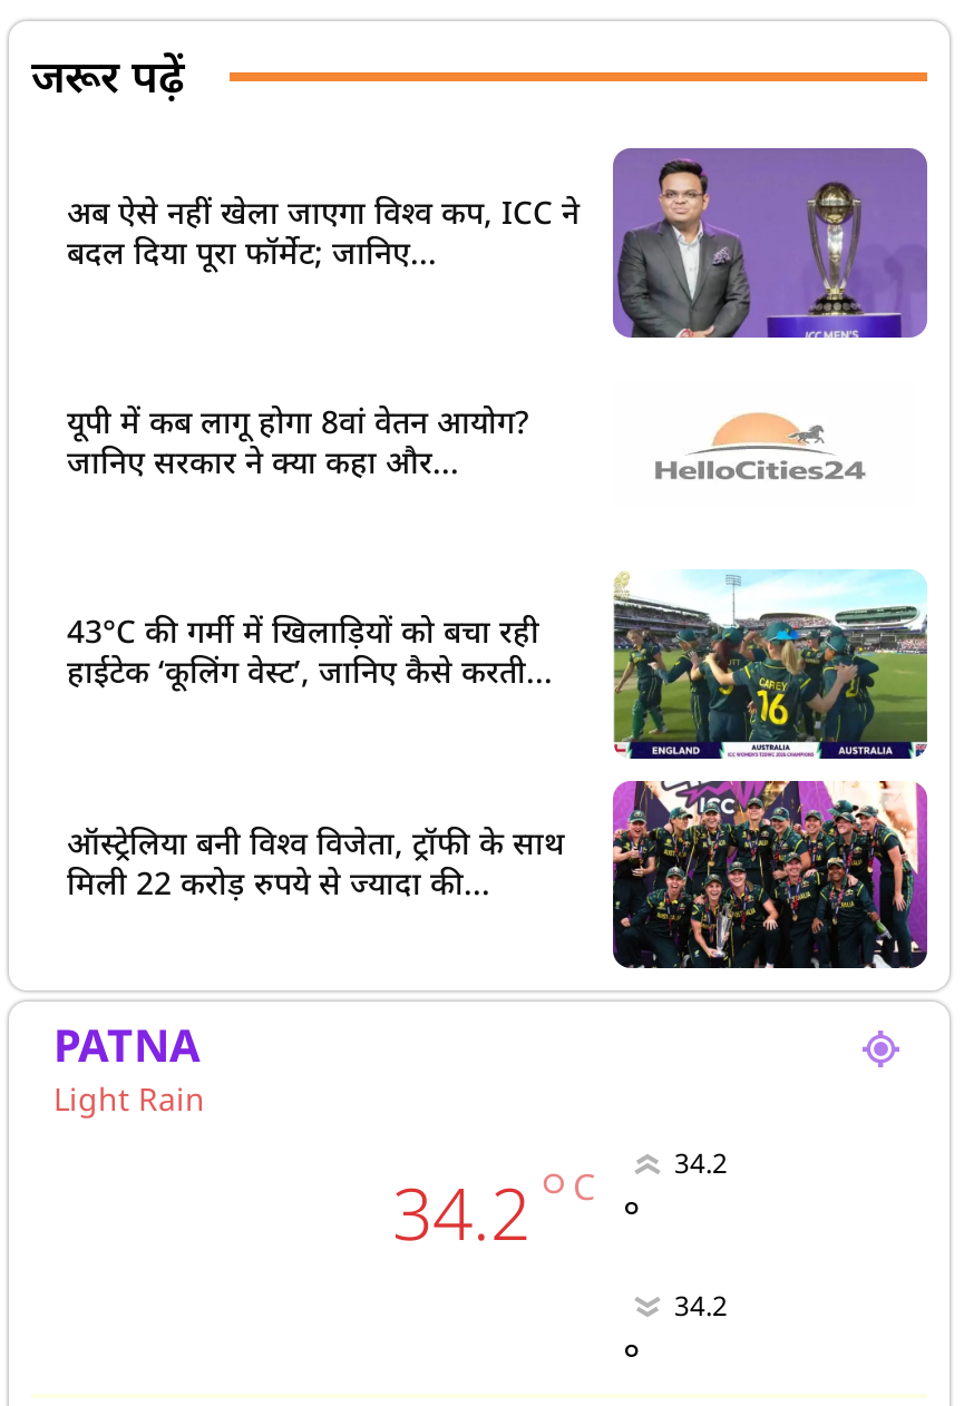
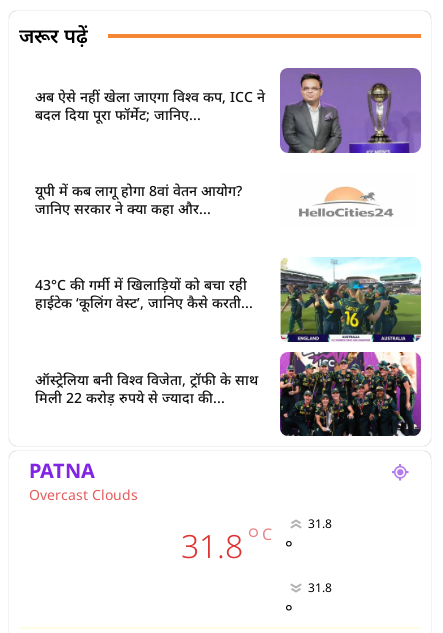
- Light Rain
- 34.2 ° C
- 34.2
+ Overcast Clouds
+ 31.8 ° C
+ 31.8

- 34.2
+ 31.8
